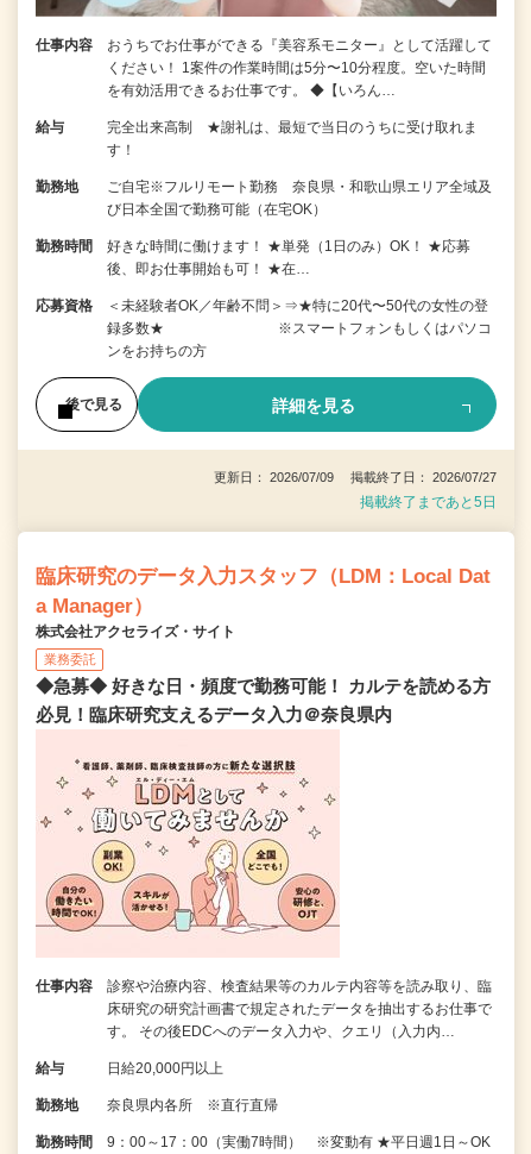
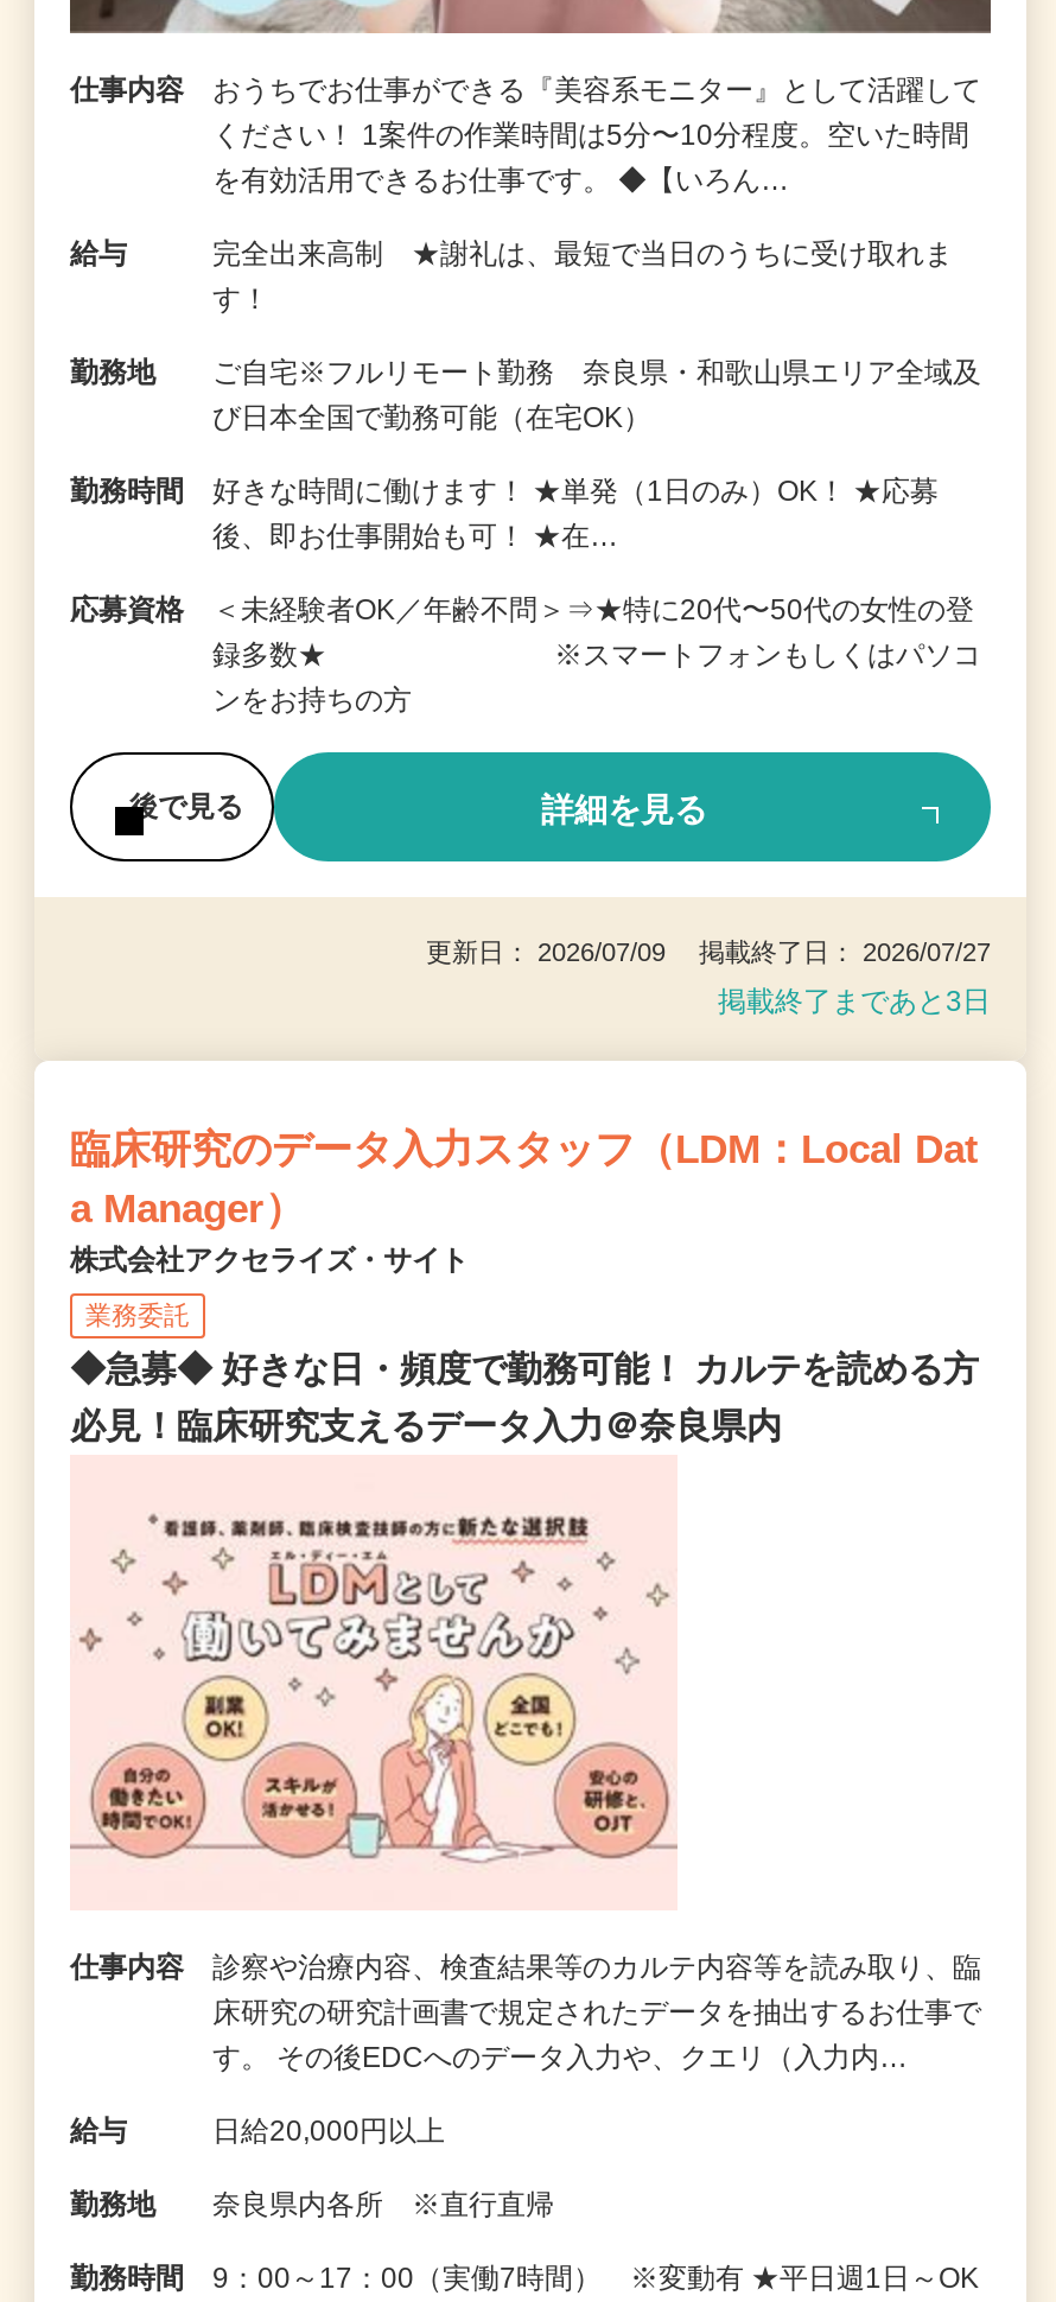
- 掲載終了まであと5日
+ 掲載終了まであと3日
